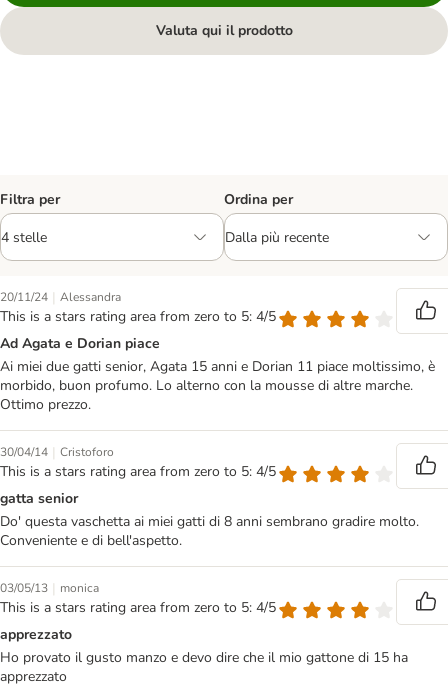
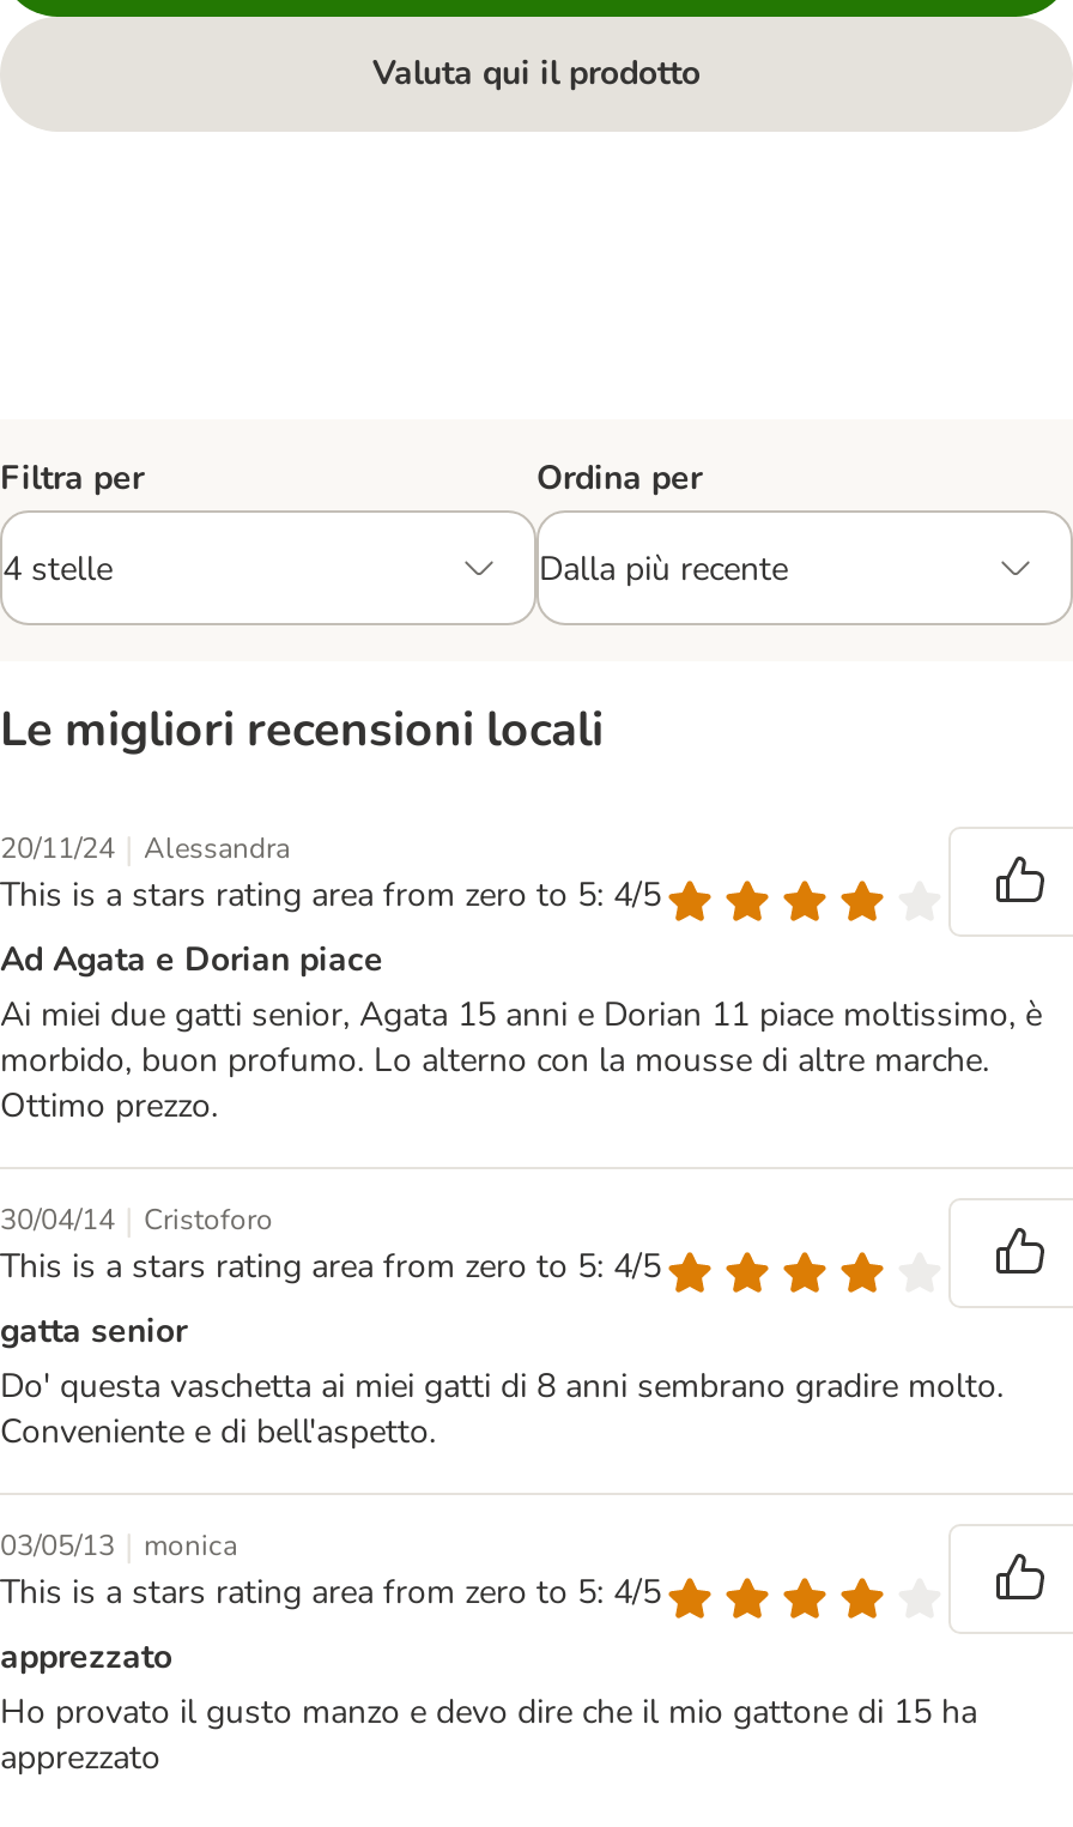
+ Le migliori recensioni locali
